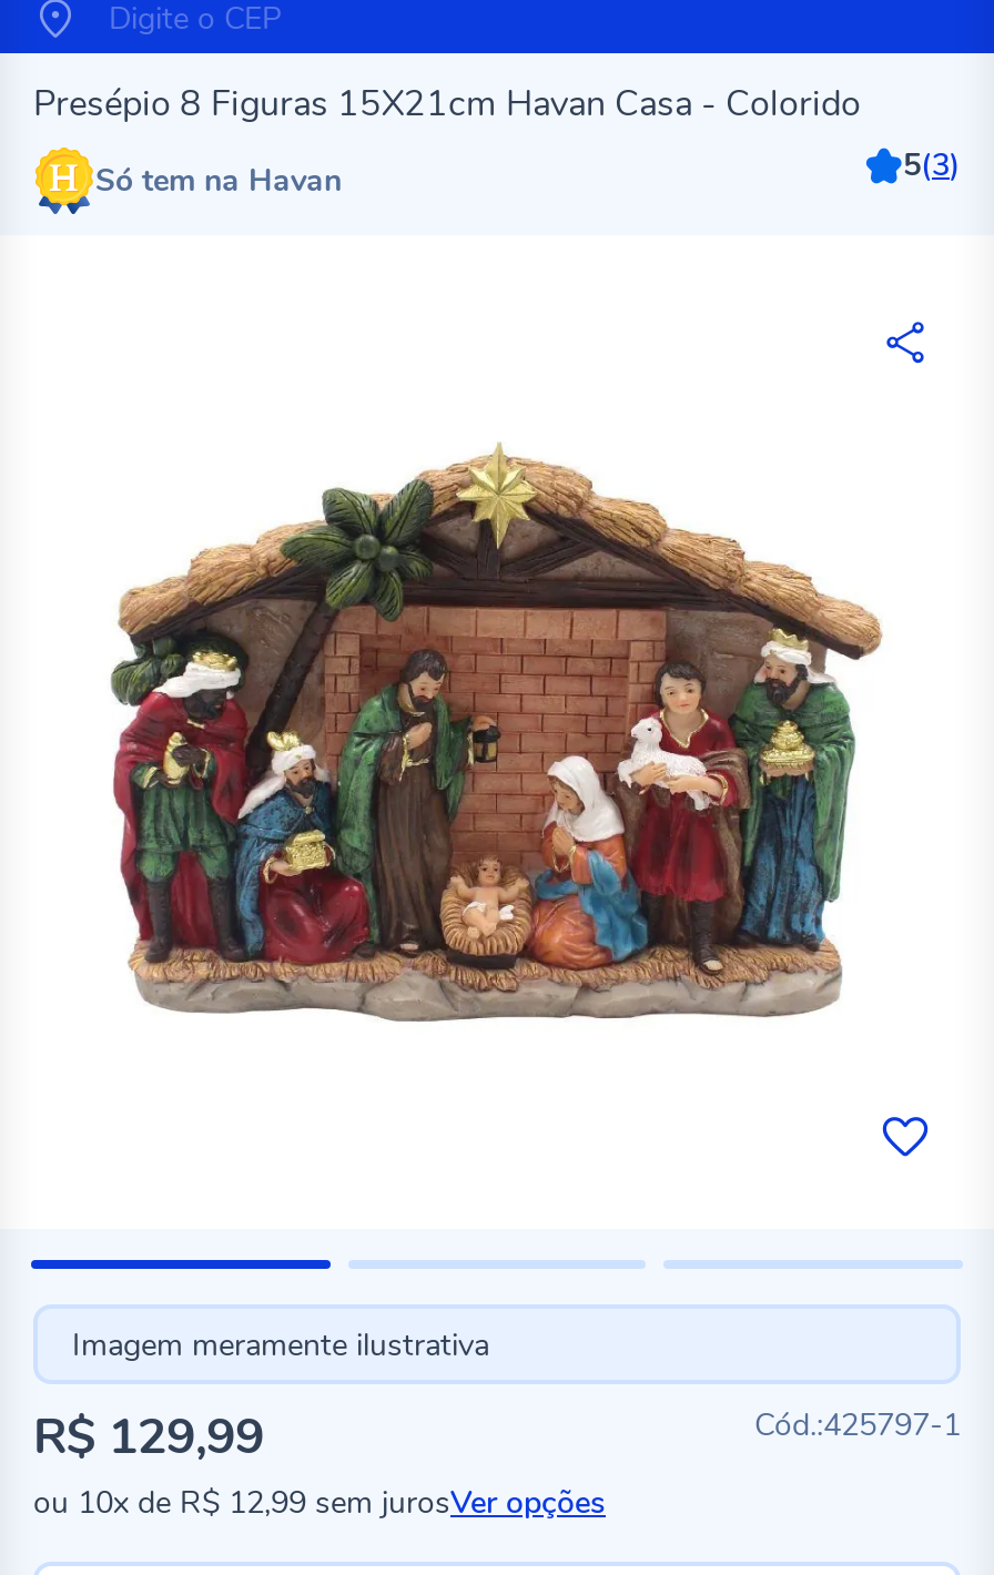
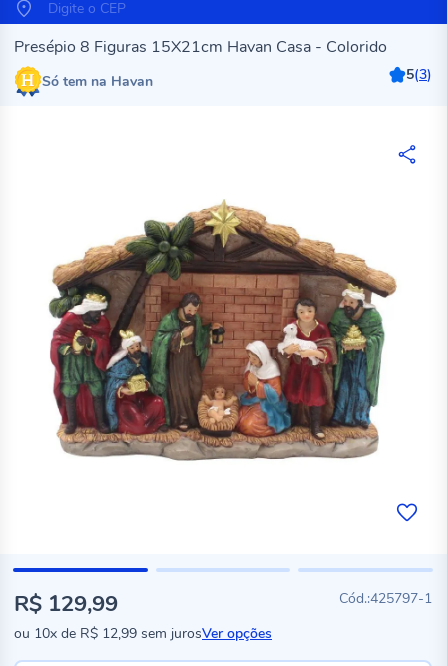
- Imagem meramente ilustrativa
